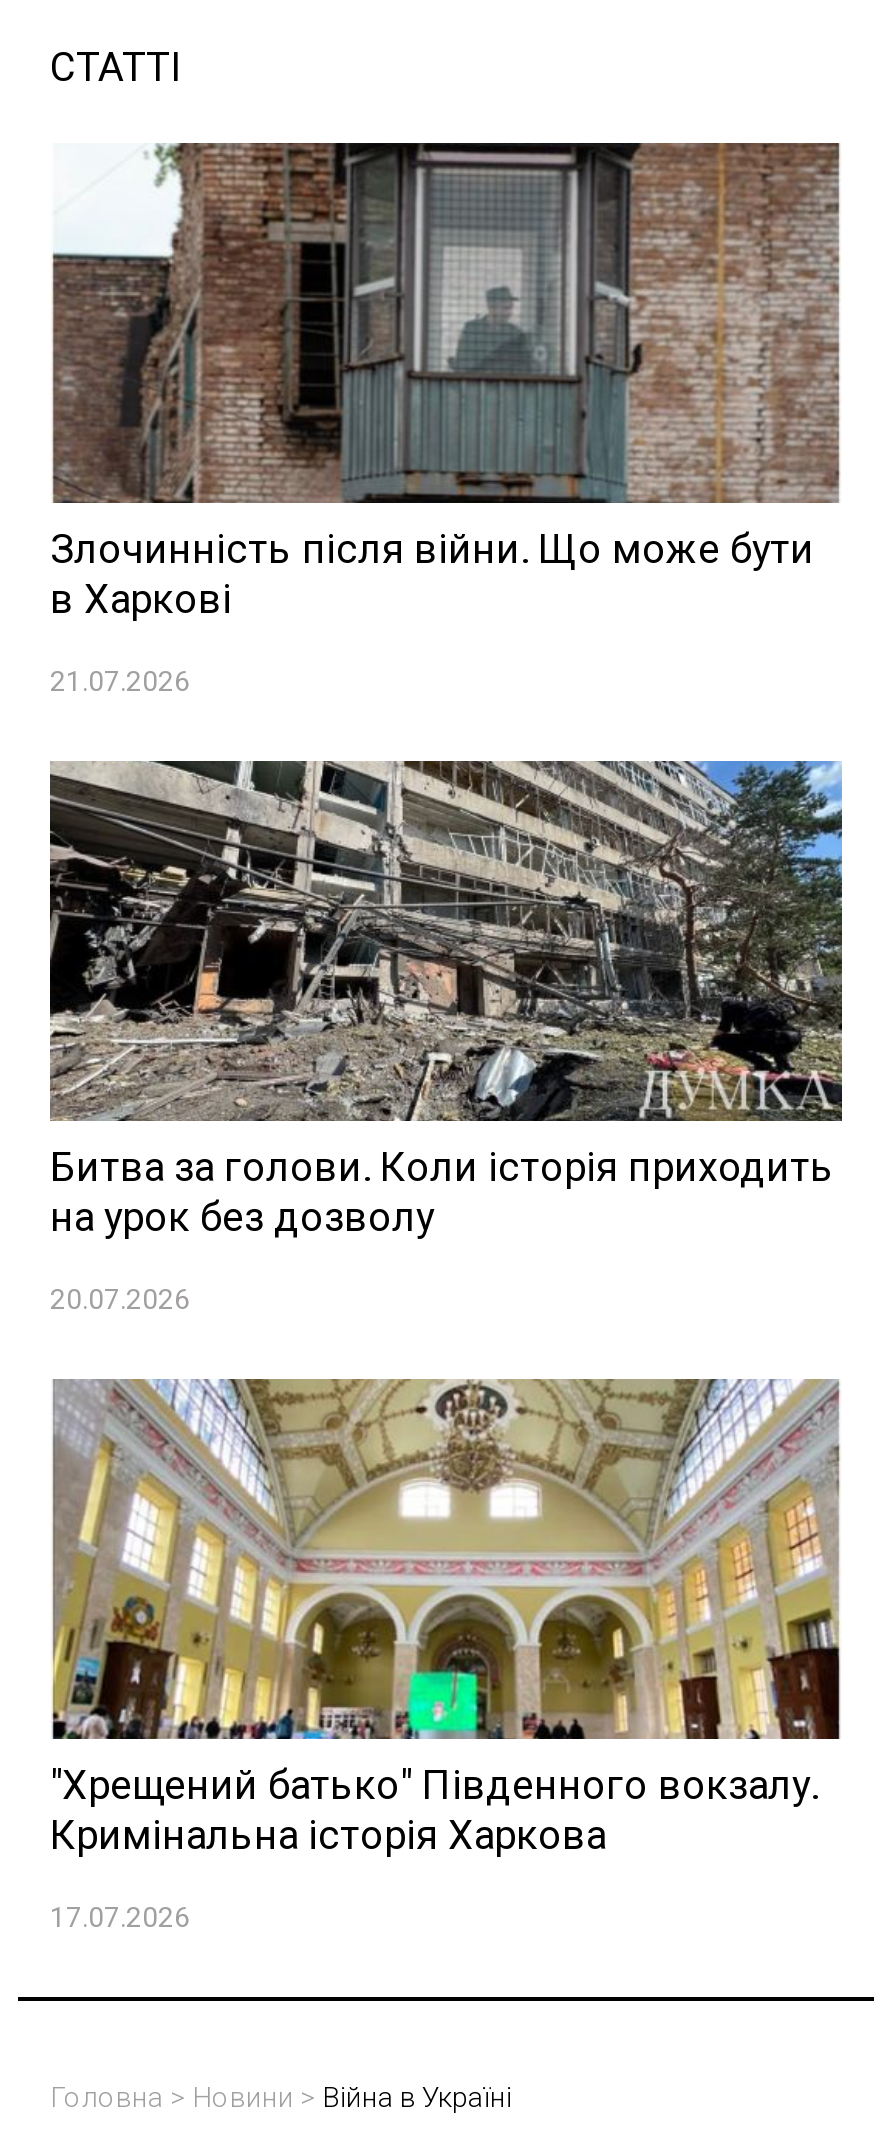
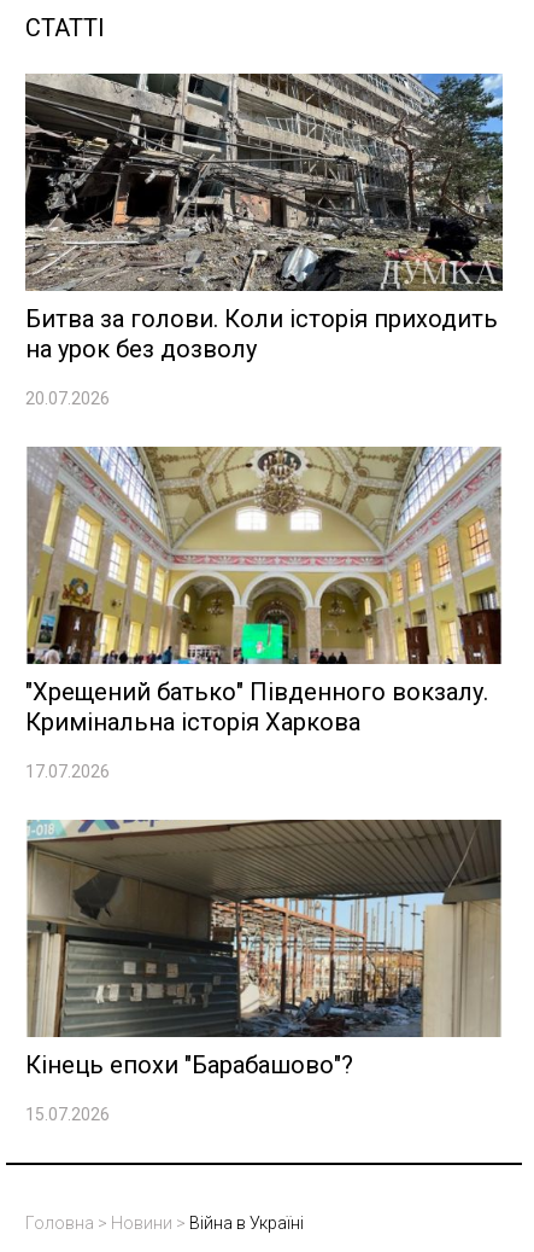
- [image]
- Злочинність після війни. Що може бути
- в Харкові
- 21.07.2026

moved up: [image] | Битва за голови. Коли історія приходить | на урок без дозволу | 20.07.2026 | "Хрещений батько" Південного вокзалу. | Кримінальна історія Харкова | 17.07.2026

+ [image]
+ Кінець епохи "Барабашово"?
+ 15.07.2026
